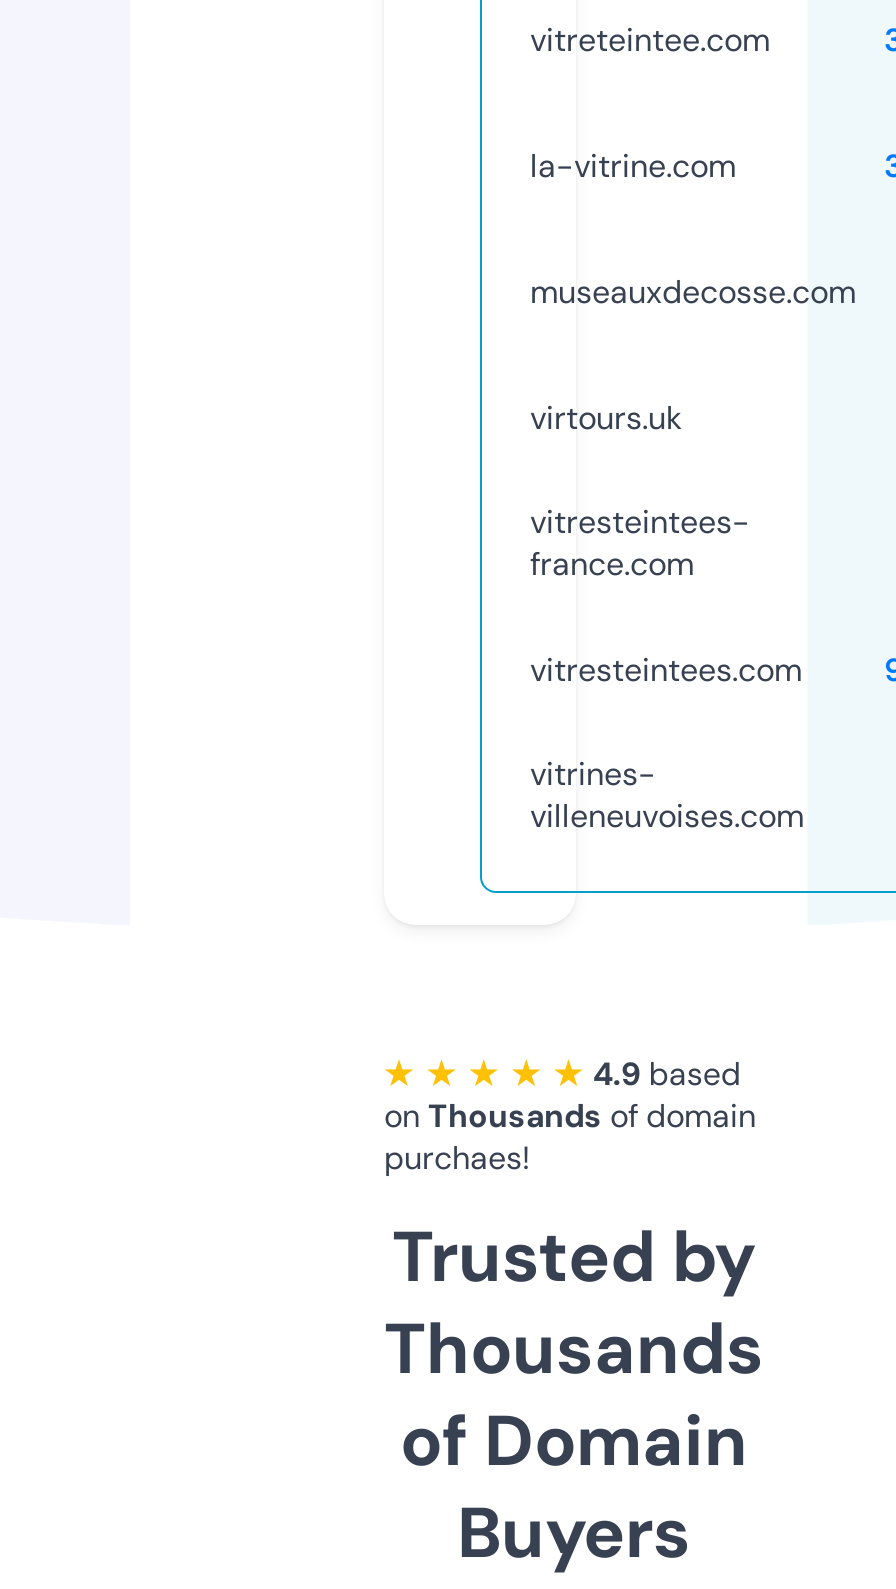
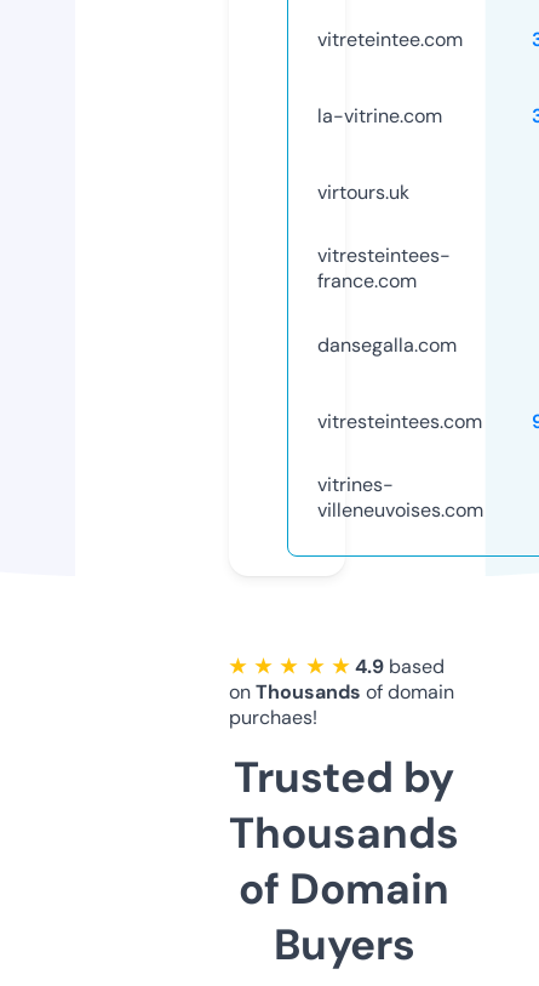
- museauxdecosse.com

moved up: virtours.uk | vitresteintees- | france.com

+ dansegalla.com
